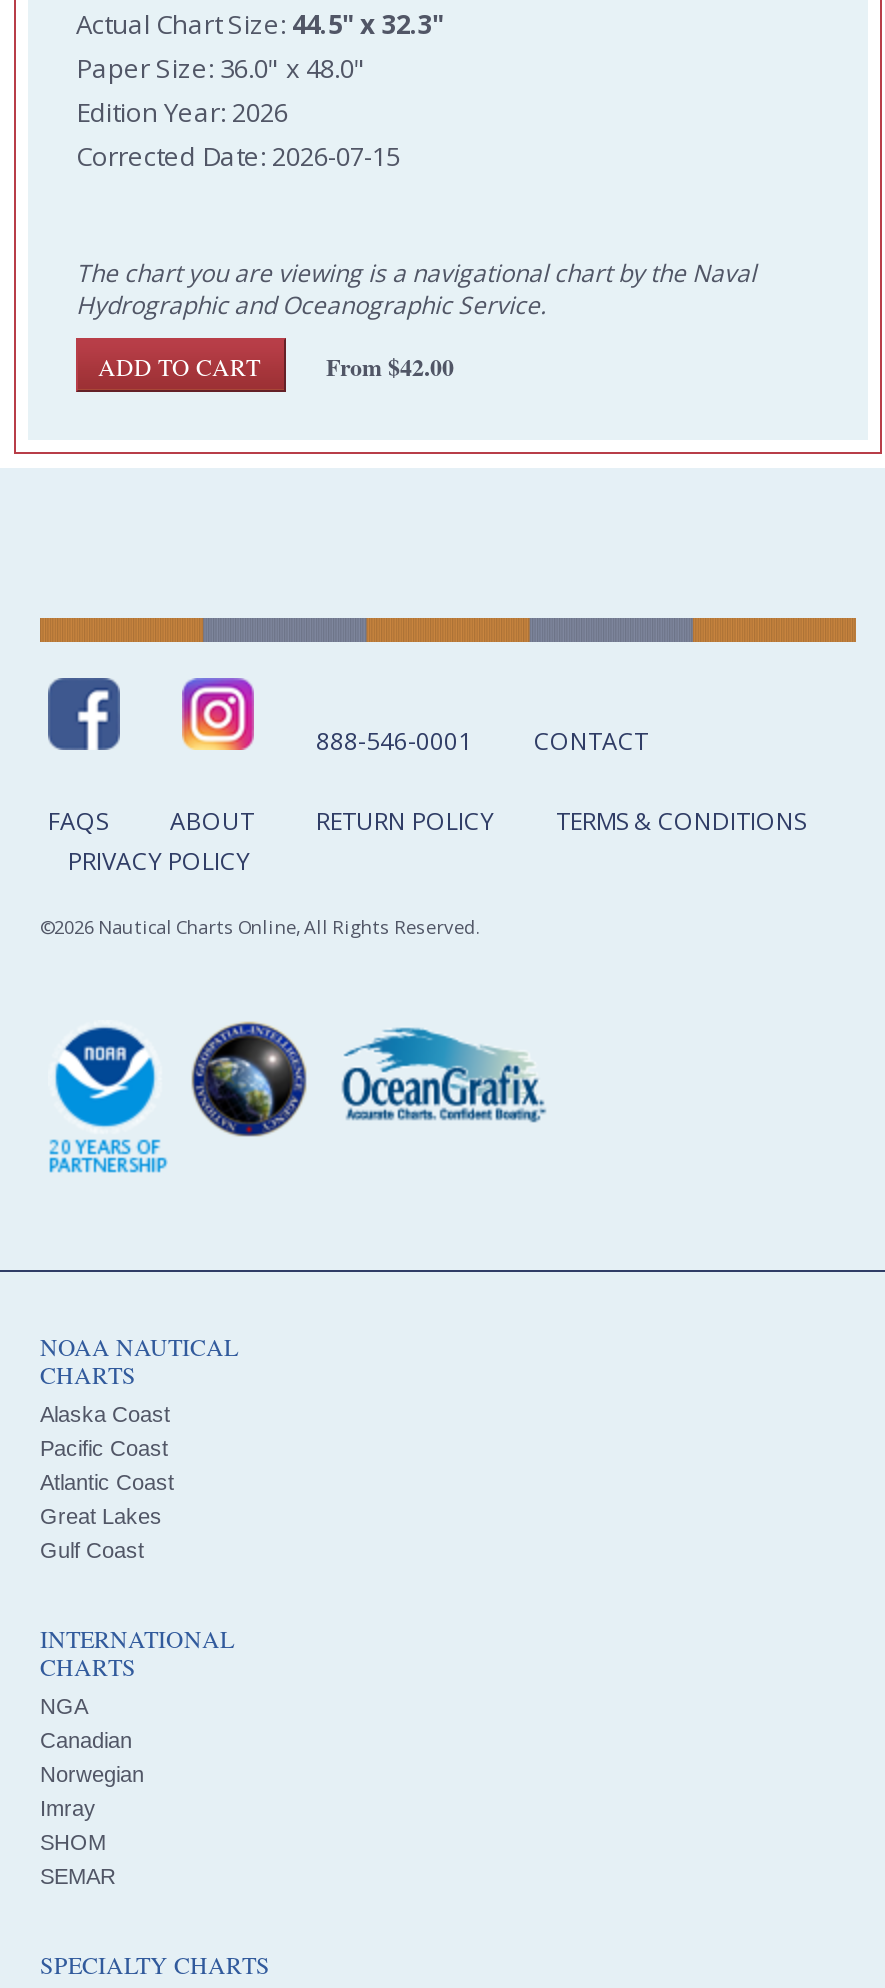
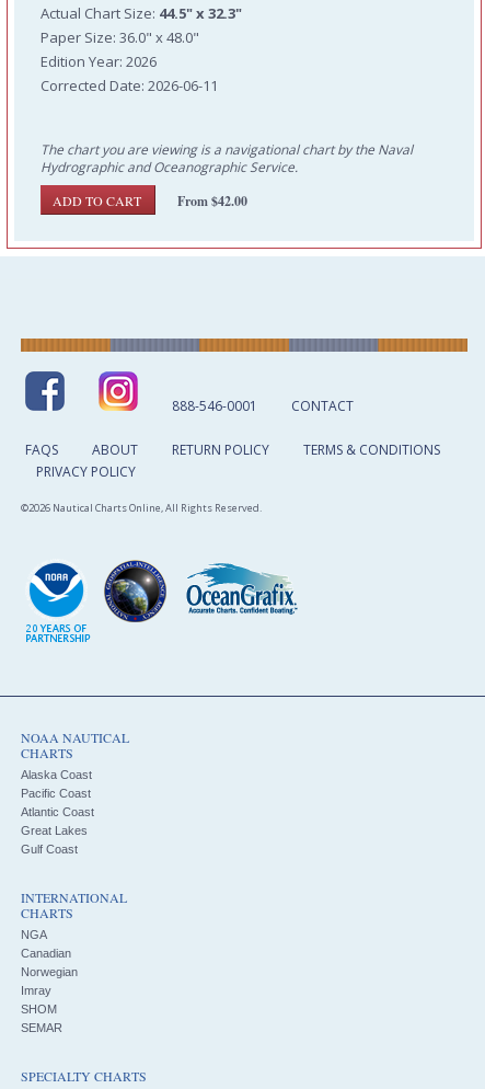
- Corrected Date: 2026-07-15
+ Corrected Date: 2026-06-11
